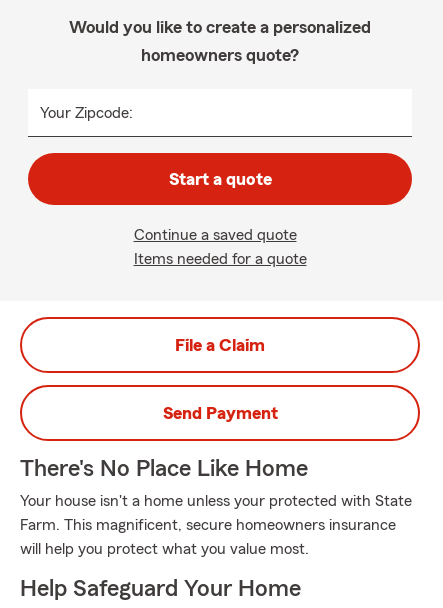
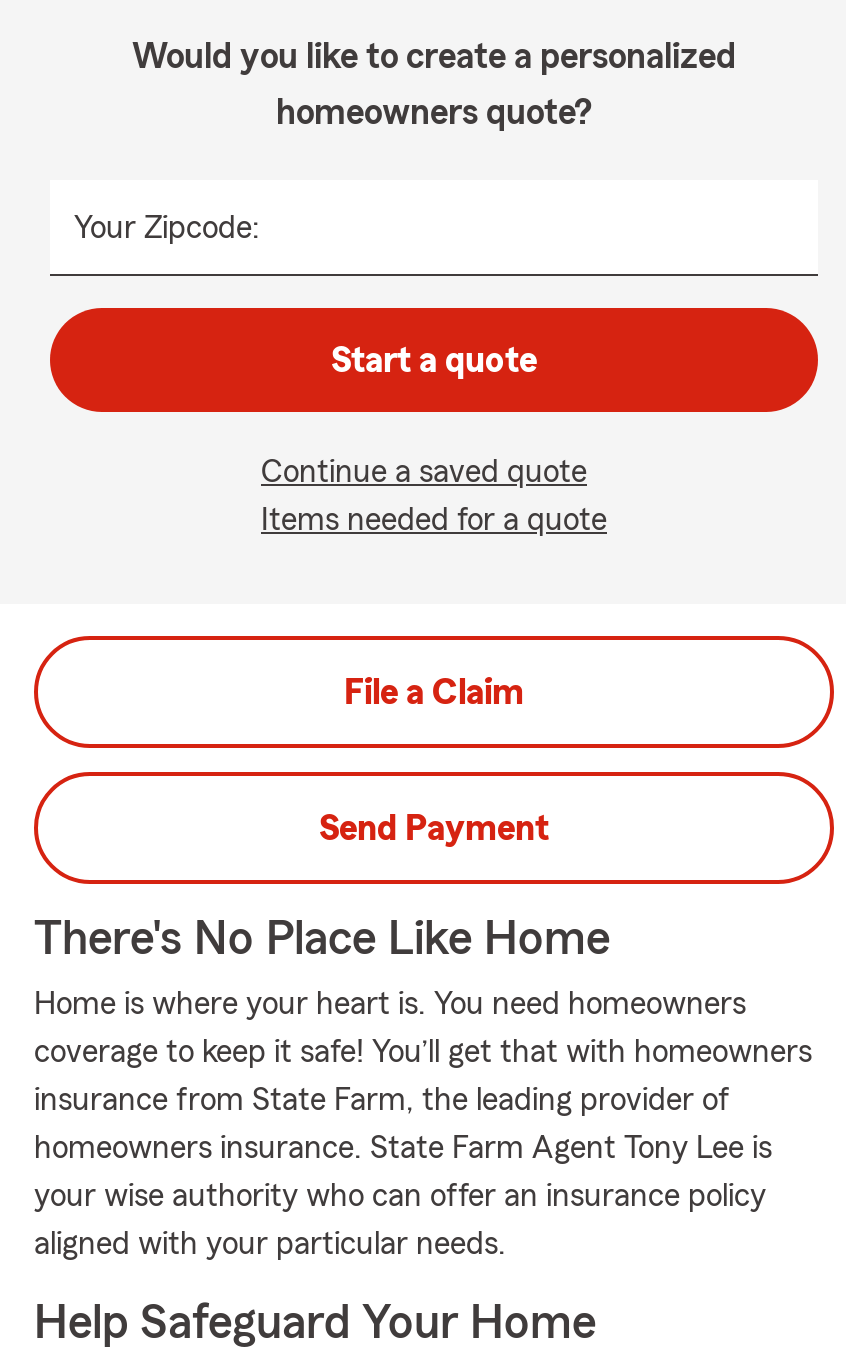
- Your house isn't a home unless your protected with State
- Farm. This magnificent, secure homeowners insurance
- will help you protect what you value most.
+ Home is where your heart is. You need homeowners
+ coverage to keep it safe! You’ll get that with homeowners
+ insurance from State Farm, the leading provider of
+ homeowners insurance. State Farm Agent Tony Lee is
+ your wise authority who can offer an insurance policy
+ aligned with your particular needs.
